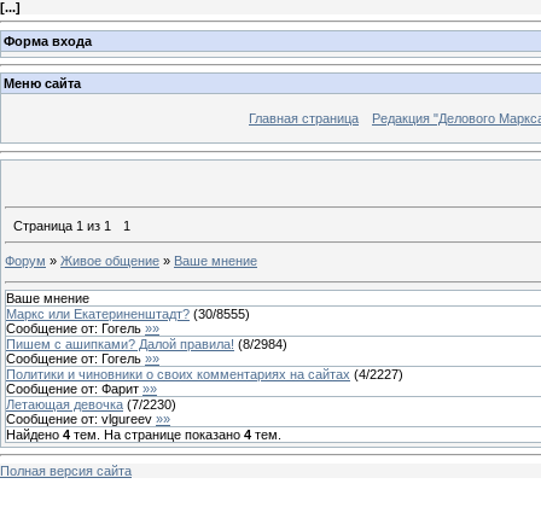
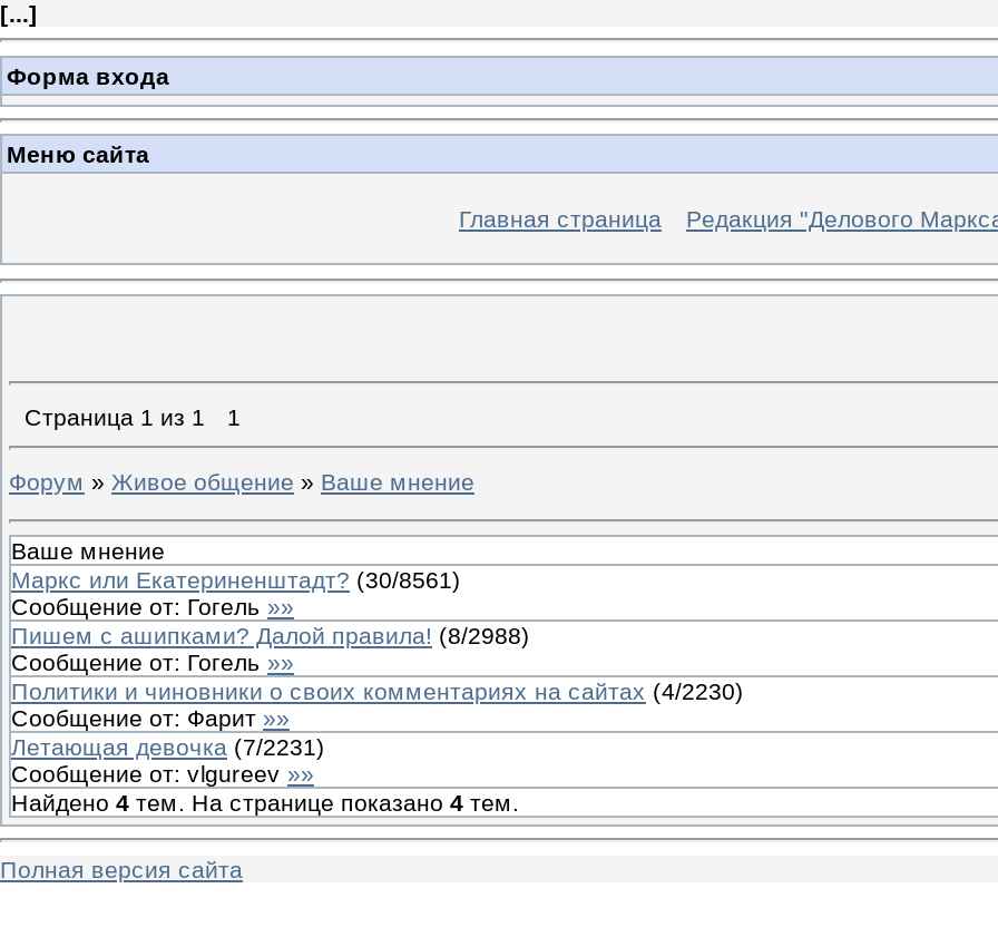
- Маркс или Екатериненштадт? (30/8555)
+ Маркс или Екатериненштадт? (30/8561)

- Пишем с ашипками? Далой правила! (8/2984)
+ Пишем с ашипками? Далой правила! (8/2988)

- Политики и чиновники о своих комментариях на сайтах (4/2227)
+ Политики и чиновники о своих комментариях на сайтах (4/2230)

- Летающая девочка (7/2230)
+ Летающая девочка (7/2231)
